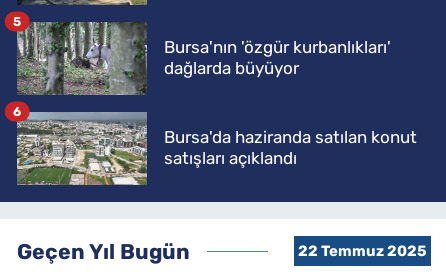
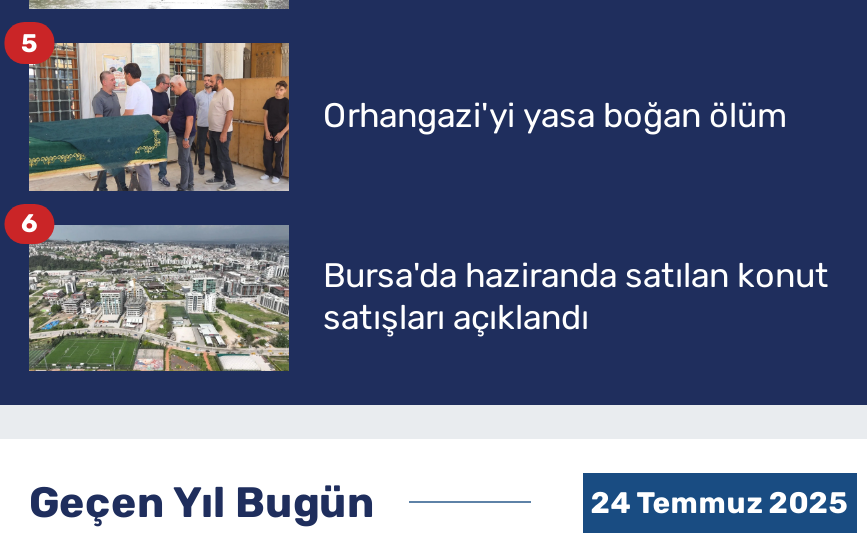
- [image]
- Bursa'nın 'özgür kurbanlıkları'
- dağlarda büyüyor
+ [image]
+ Orhangazi'yi yasa boğan ölüm

- 22 Temmuz 2025
+ 24 Temmuz 2025
